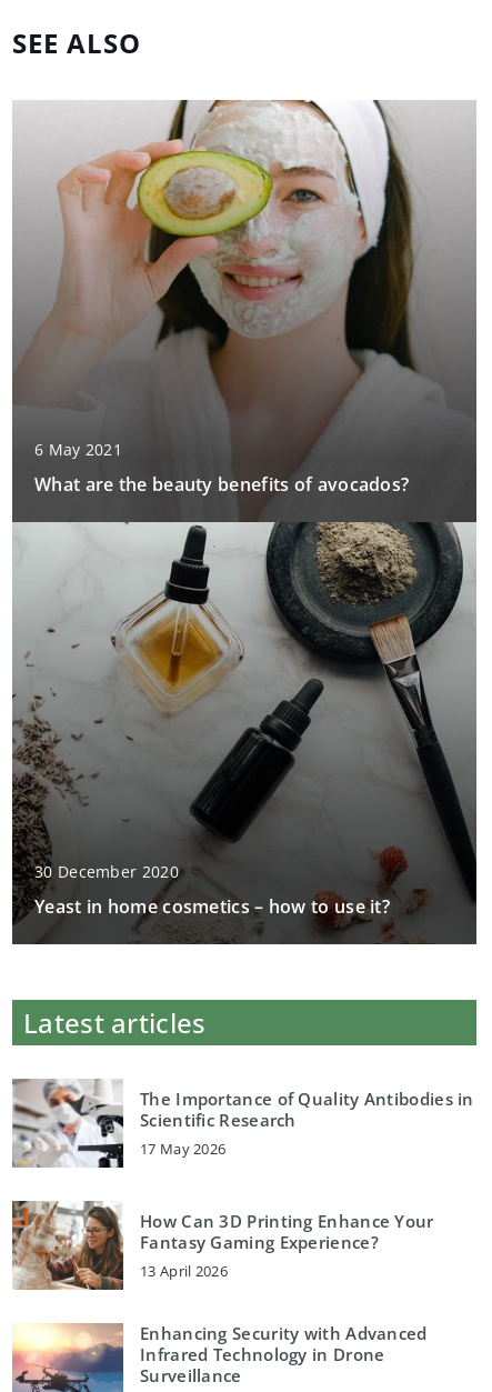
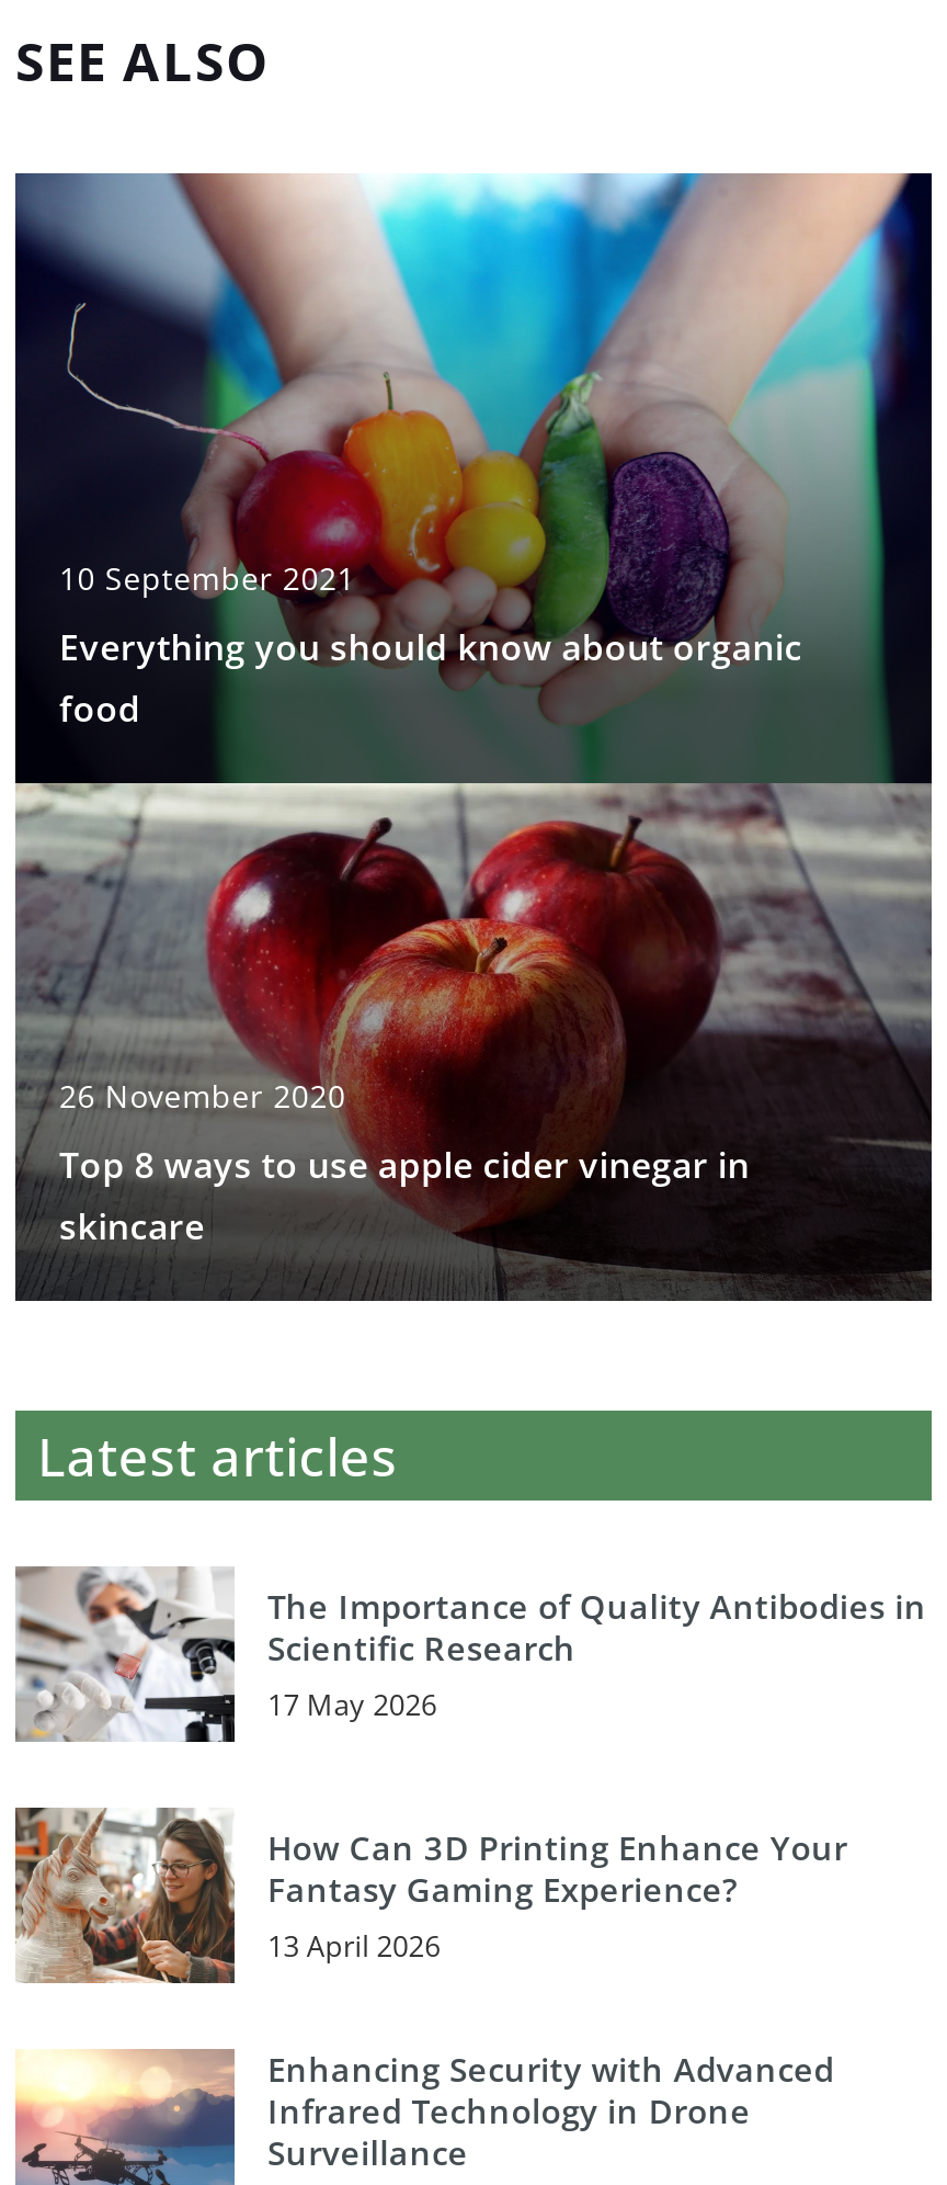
- [image]
- 6 May 2021
+ [image]
+ 10 September 2021

- What are the beauty benefits of avocados?
+ Everything you should know about organic
+ food

- 30 December 2020
+ 26 November 2020

- Yeast in home cosmetics – how to use it?
+ Top 8 ways to use apple cider vinegar in
+ skincare
